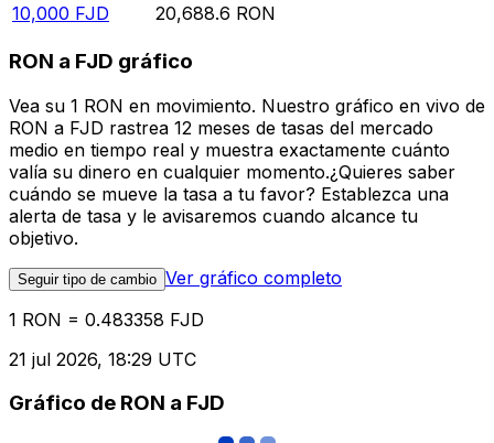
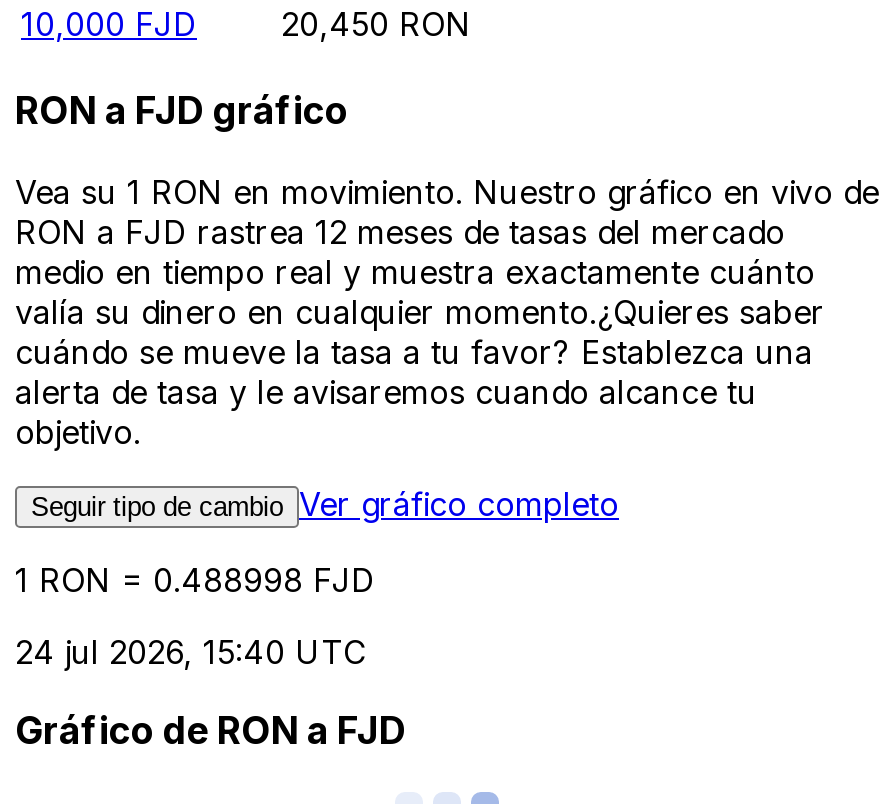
- 20,688.6 RON
+ 20,450 RON

- 1 RON = 0.483358 FJD
+ 1 RON = 0.488998 FJD

- 21 jul 2026, 18:29 UTC
+ 24 jul 2026, 15:40 UTC
